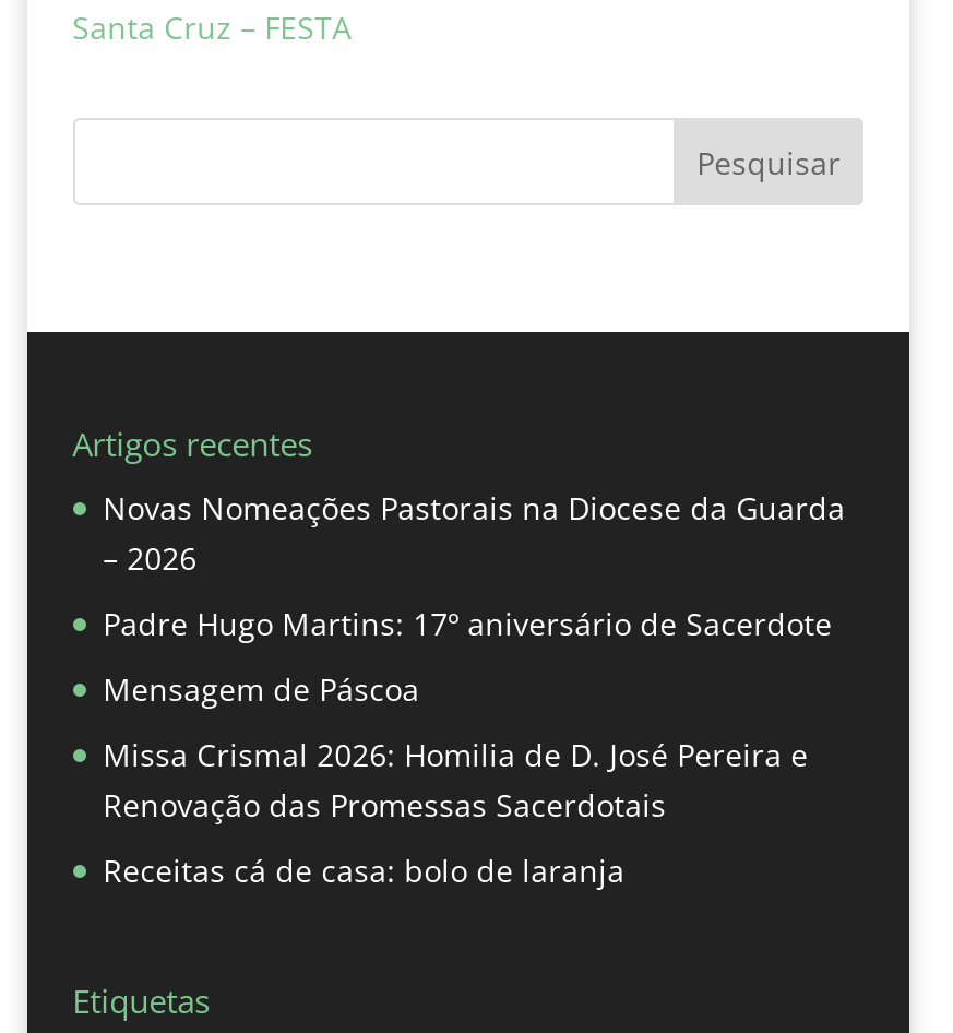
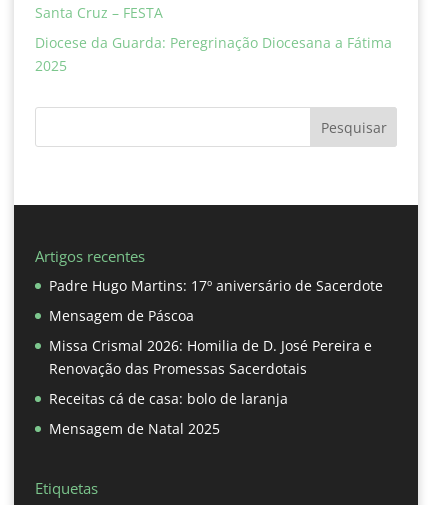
+ Diocese da Guarda: Peregrinação Diocesana a Fátima
+ 2025

moved down: Pesquisar | Artigos recentes

- Novas Nomeações Pastorais na Diocese da Guarda
- – 2026

+ Mensagem de Natal 2025
